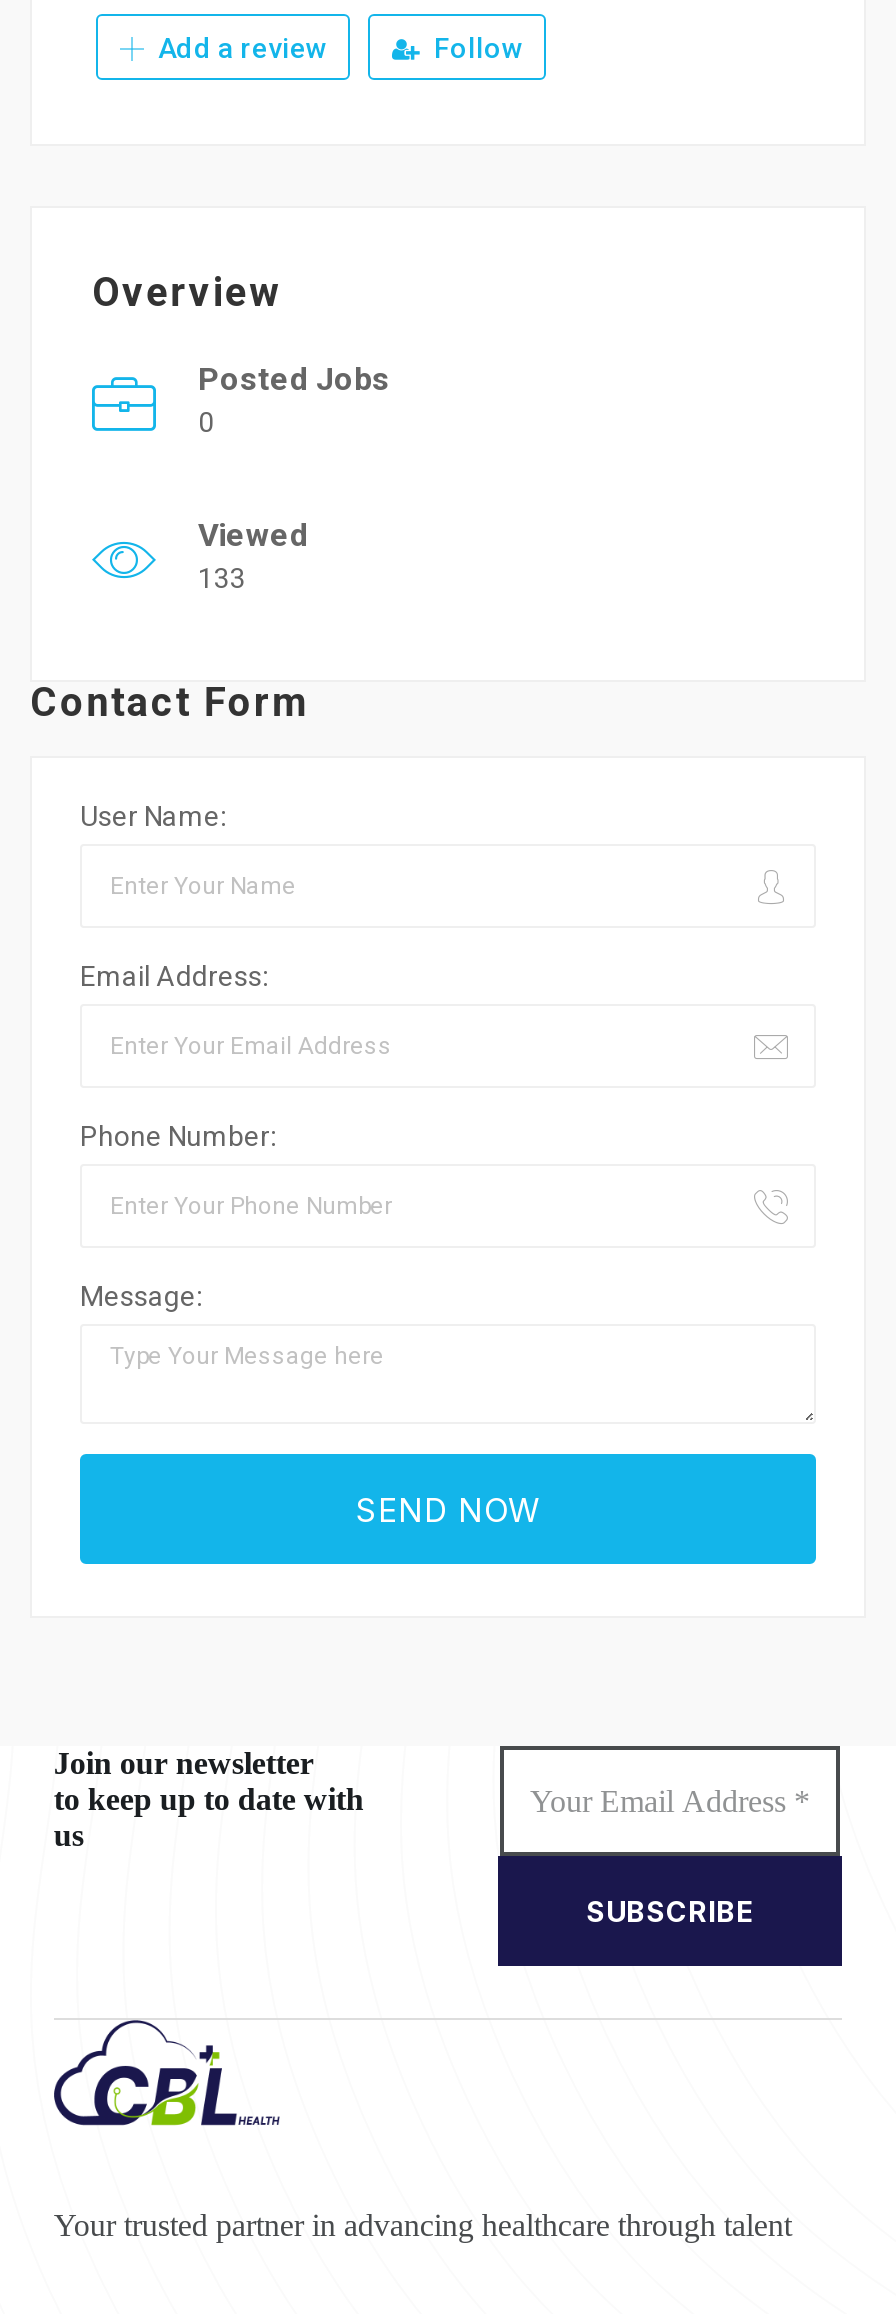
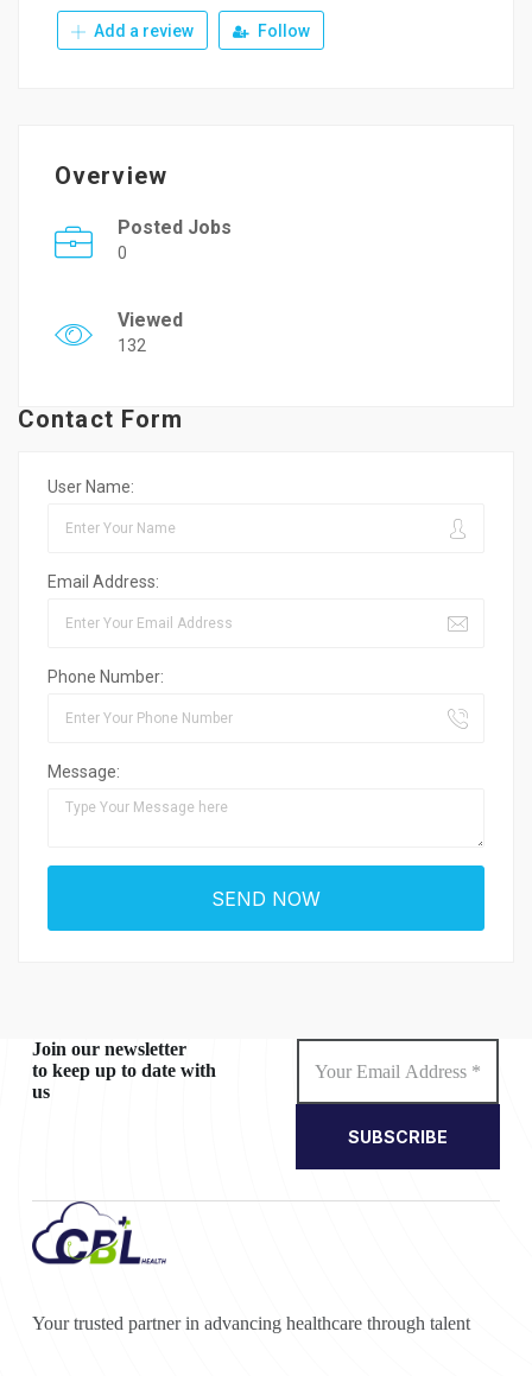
- 133
+ 132
